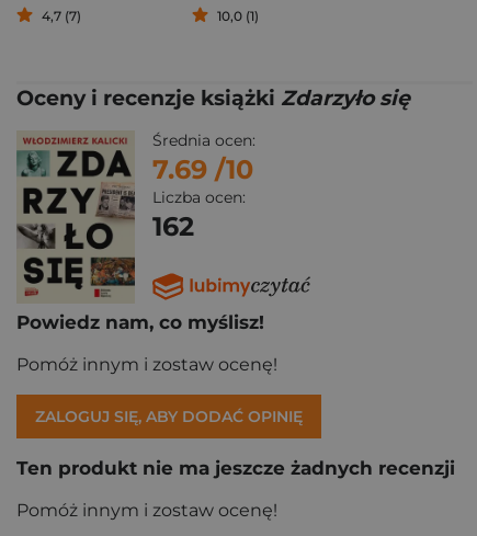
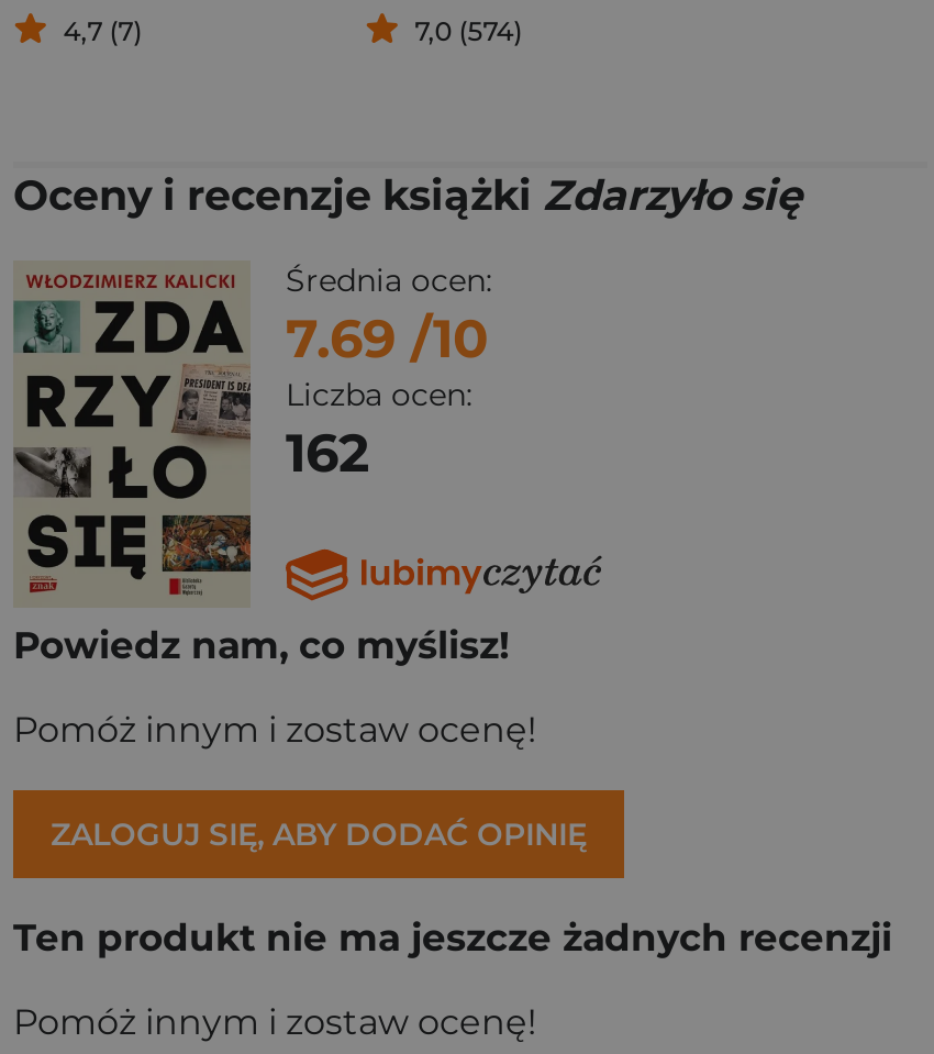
- 10,0 (1)
+ 7,0 (574)
